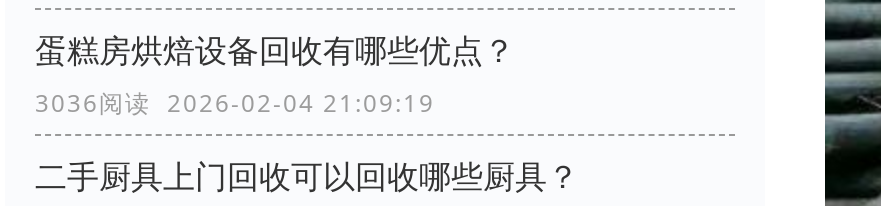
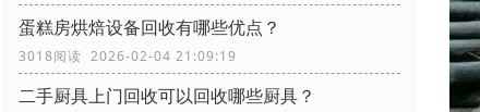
- 3036阅读 2026-02-04 21:09:19
+ 3018阅读 2026-02-04 21:09:19
